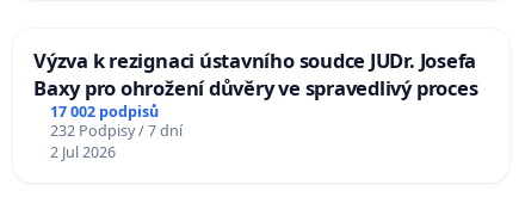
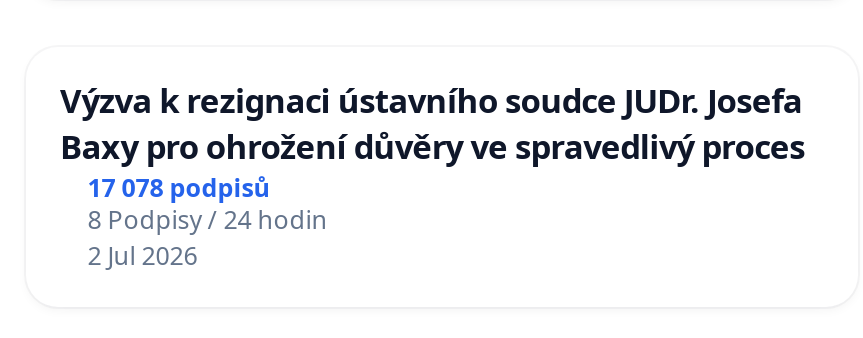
- 17 002 podpisů
+ 17 078 podpisů

- 232 Podpisy / 7 dní
+ 8 Podpisy / 24 hodin
